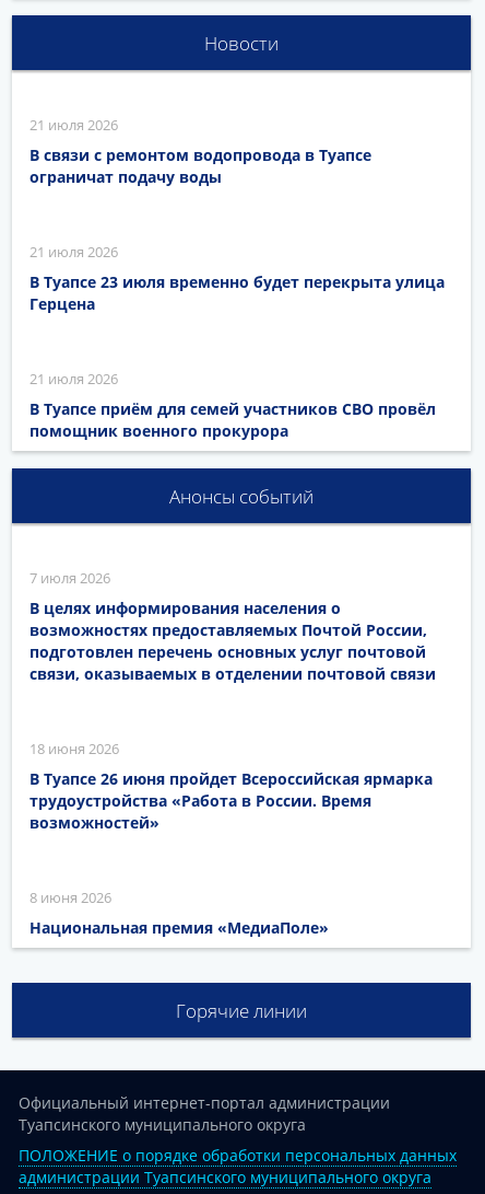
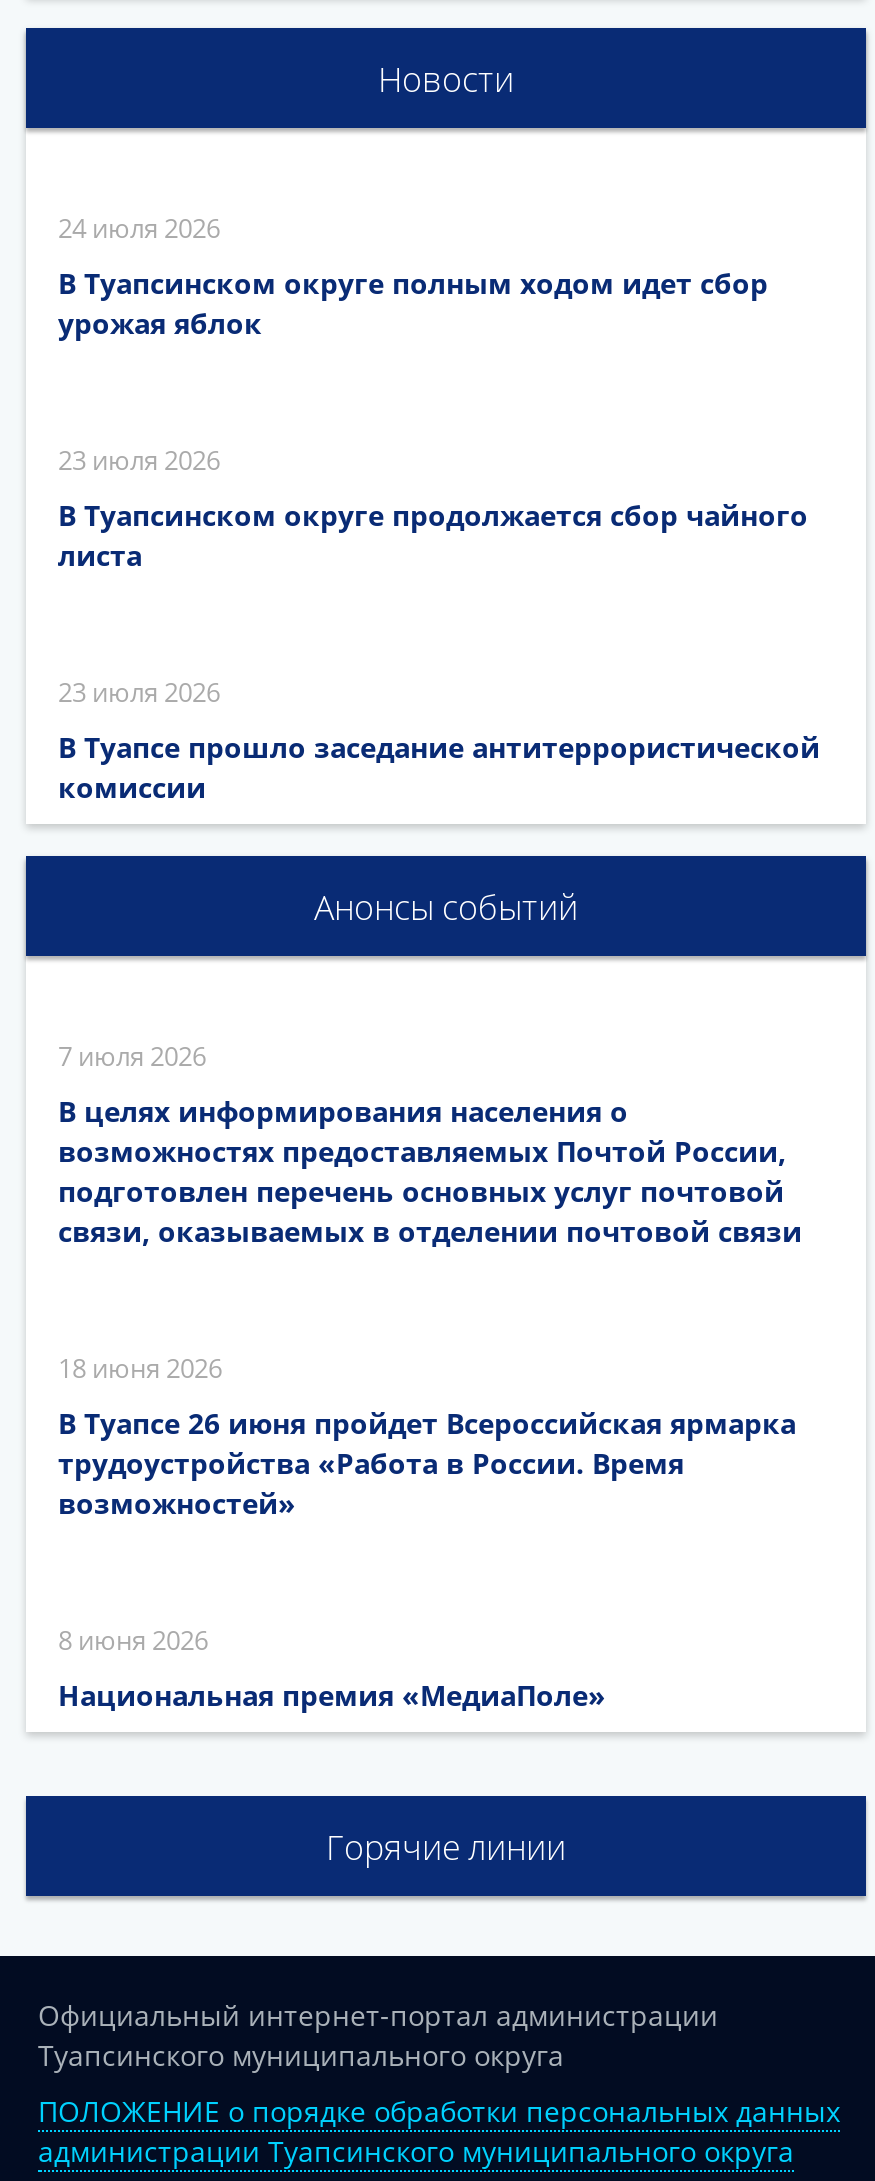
- 21 июля 2026
+ 24 июля 2026

- В связи с ремонтом водопровода в Туапсе
- ограничат подачу воды
+ В Туапсинском округе полным ходом идет сбор
+ урожая яблок

- 21 июля 2026
+ 23 июля 2026

- В Туапсе 23 июля временно будет перекрыта улица
- Герцена
+ В Туапсинском округе продолжается сбор чайного
+ листа

- 21 июля 2026
+ 23 июля 2026

- В Туапсе приём для семей участников СВО провёл
- помощник военного прокурора
+ В Туапсе прошло заседание антитеррористической
+ комиссии
